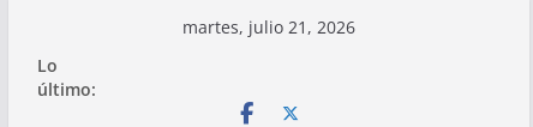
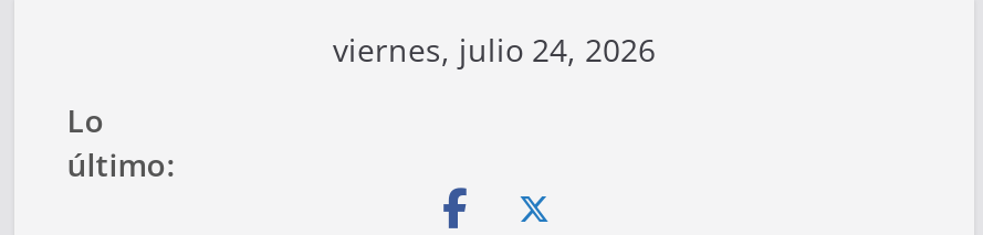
- martes, julio 21, 2026
+ viernes, julio 24, 2026
